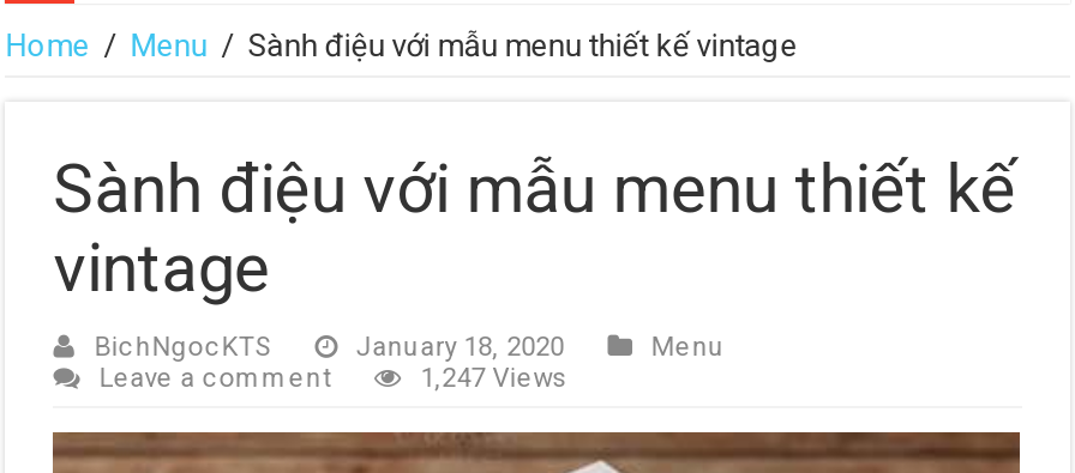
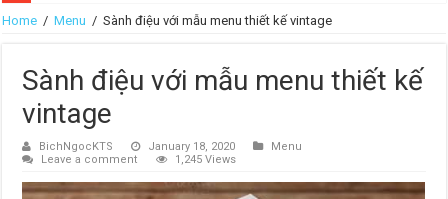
- 1,247 Views
+ 1,245 Views
